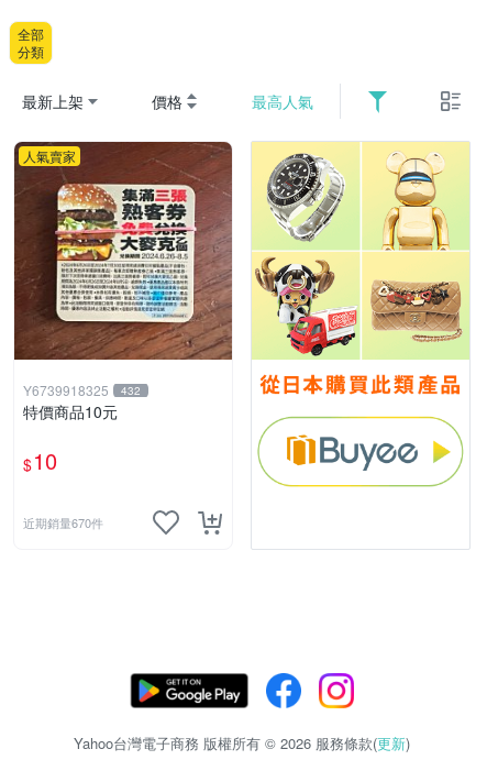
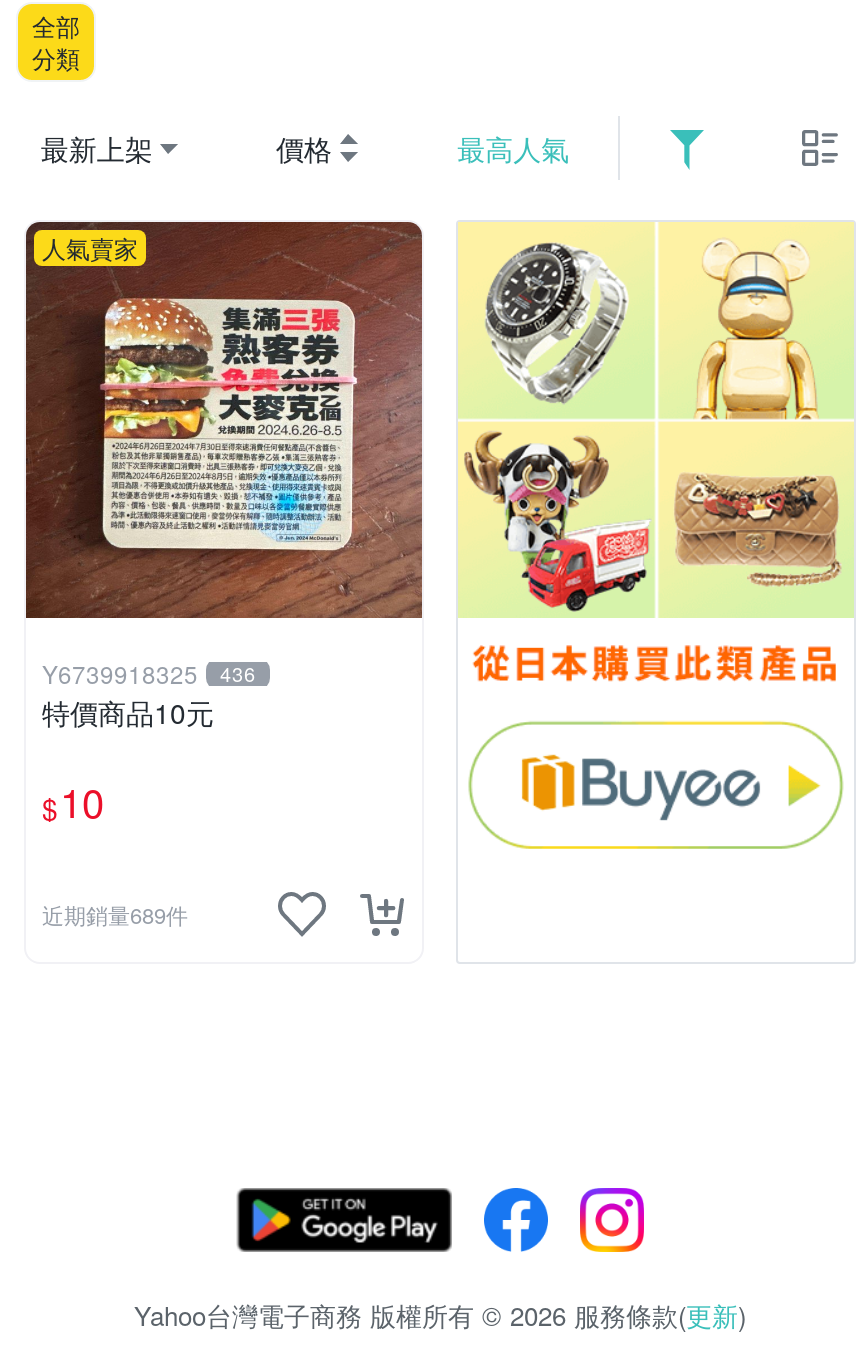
- Y6739918325 432
+ Y6739918325 436

- 近期銷量670件
+ 近期銷量689件
